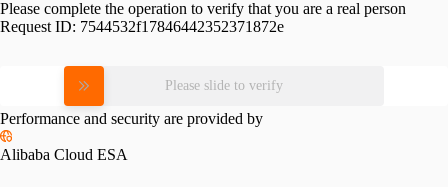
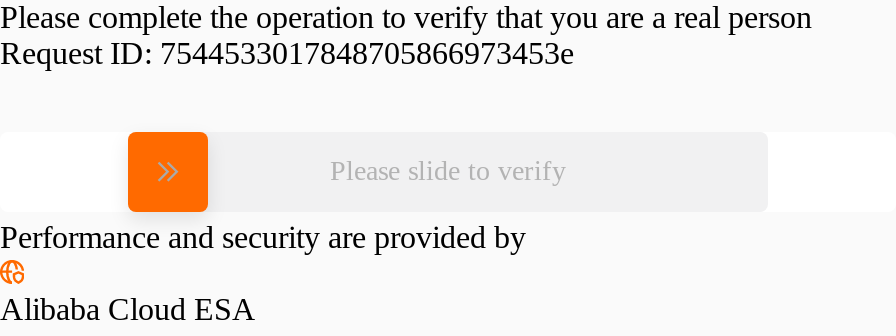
- Request ID: 7544532f17846442352371872e
+ Request ID: 7544533017848705866973453e
